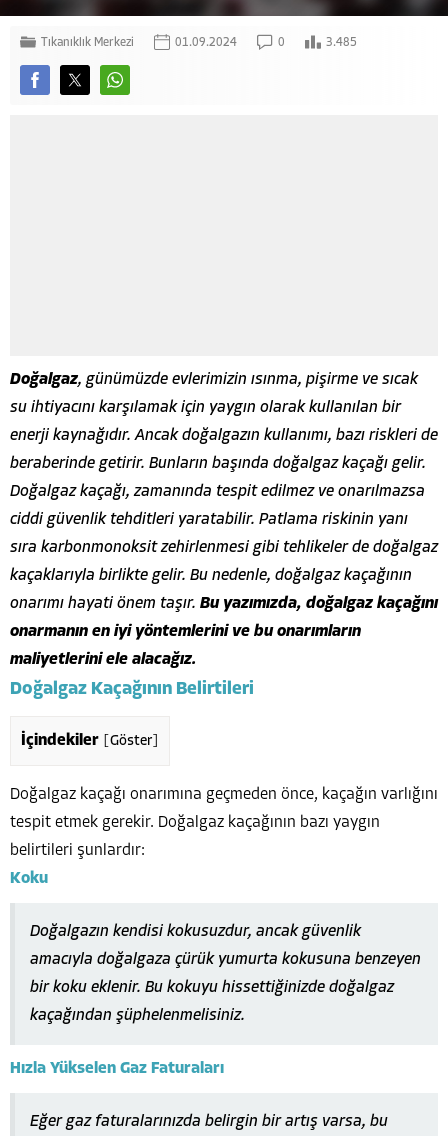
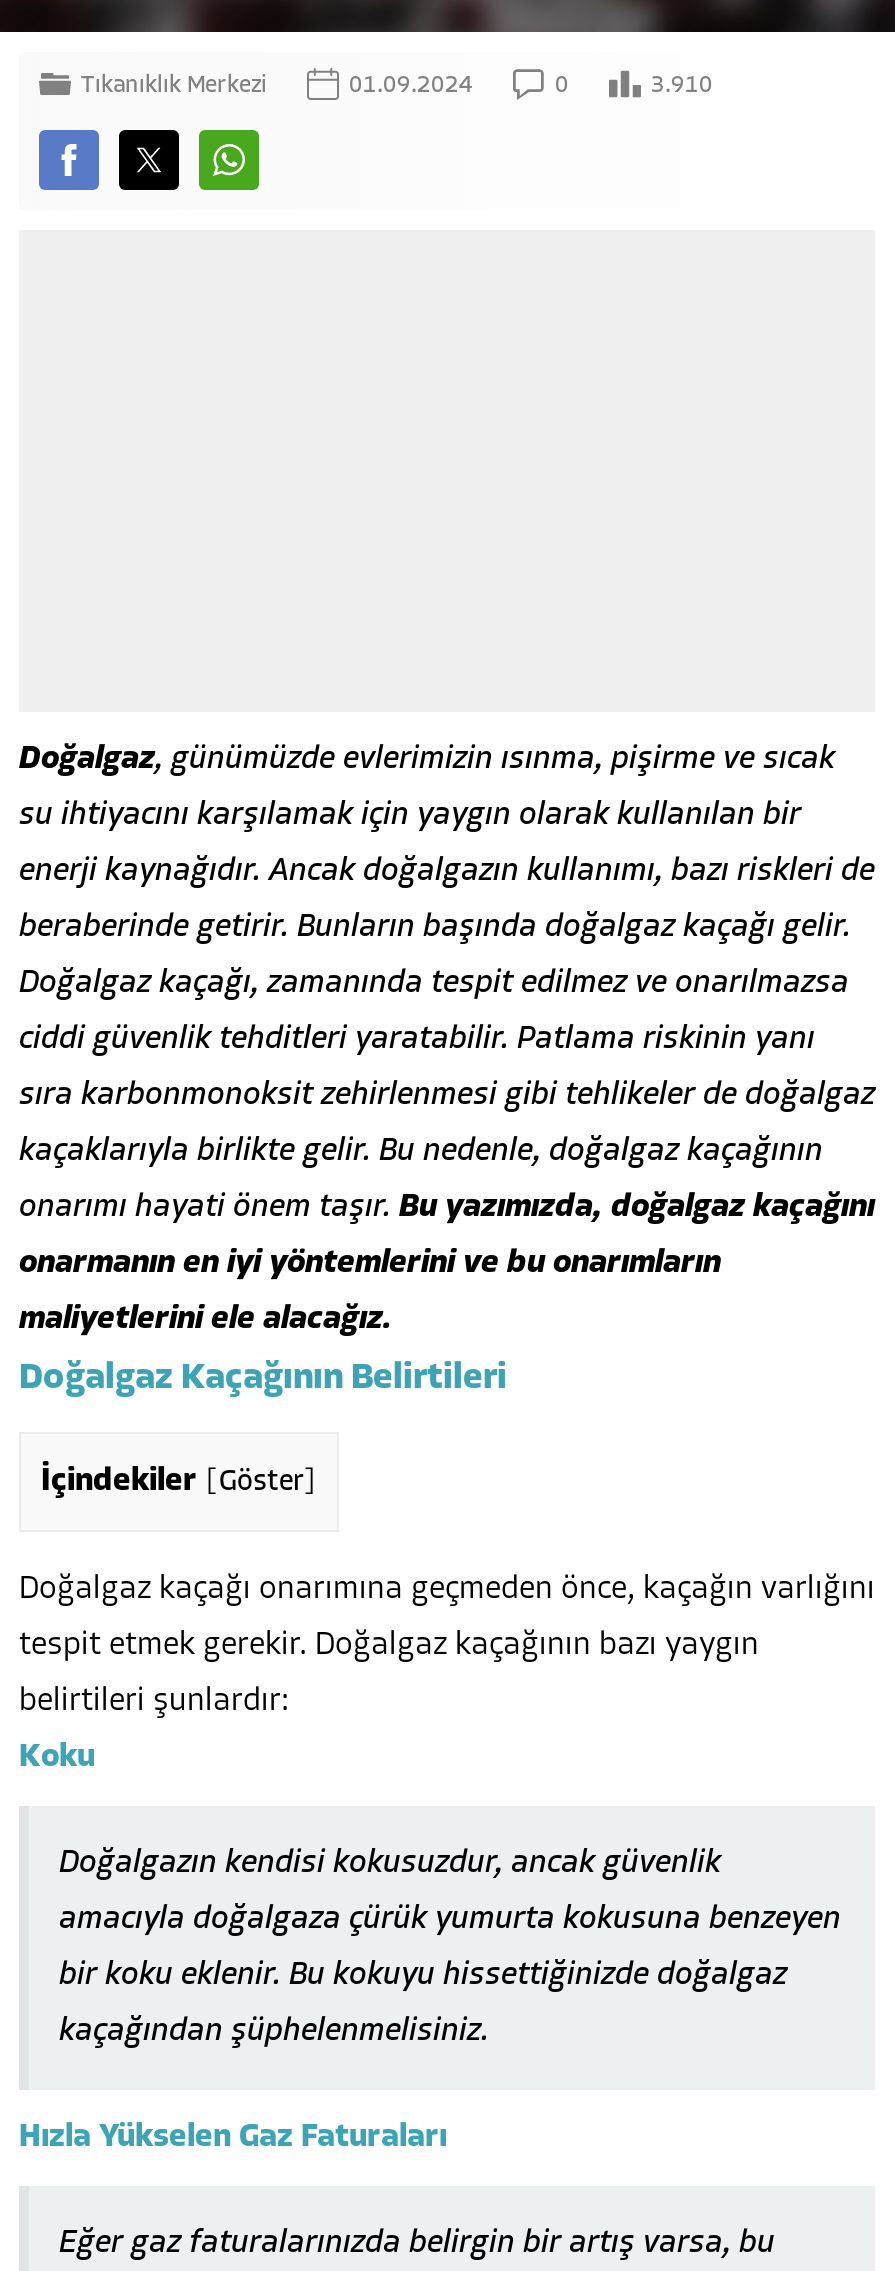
- 3.485
+ 3.910
